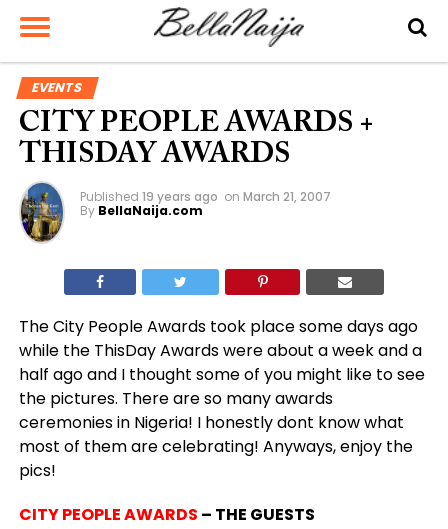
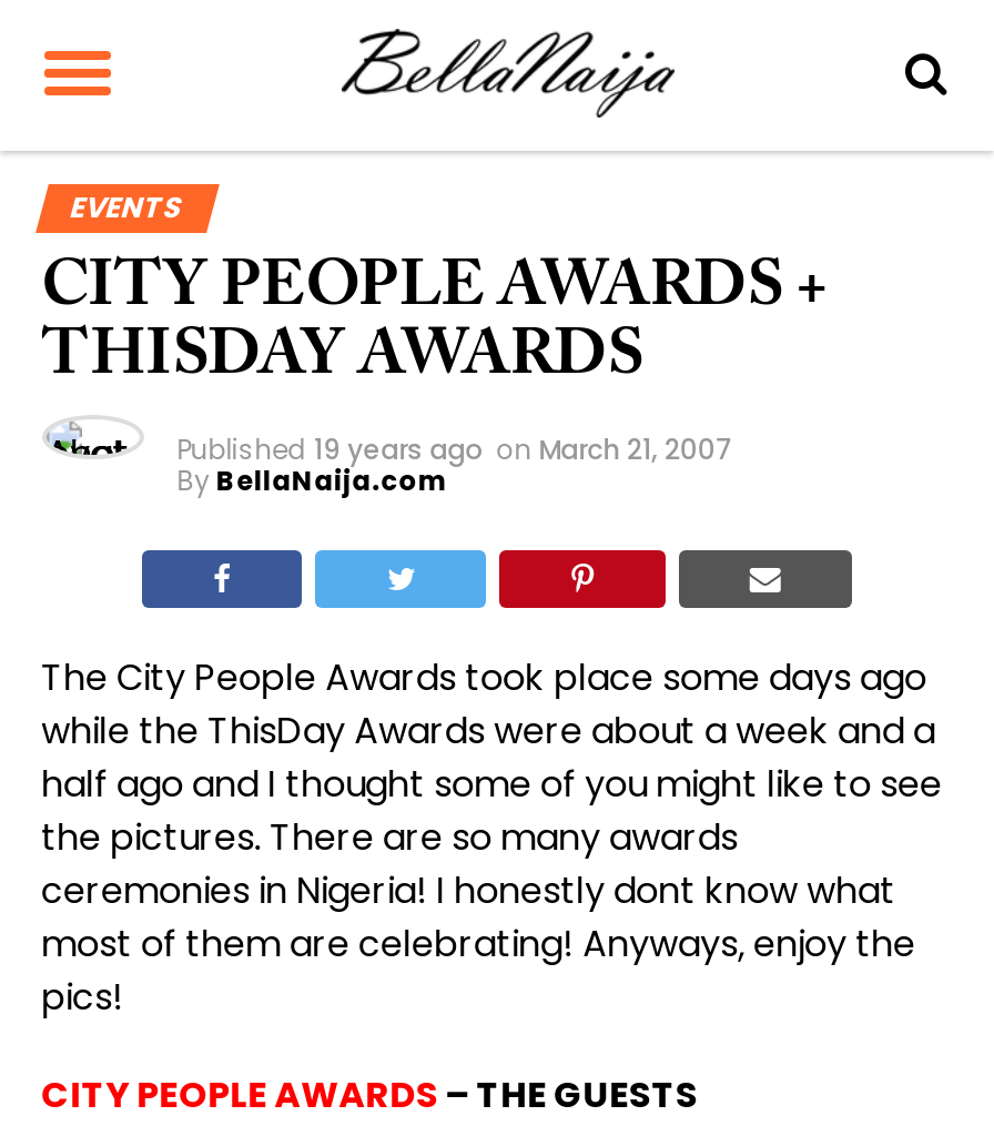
- [image]
+ [image]
